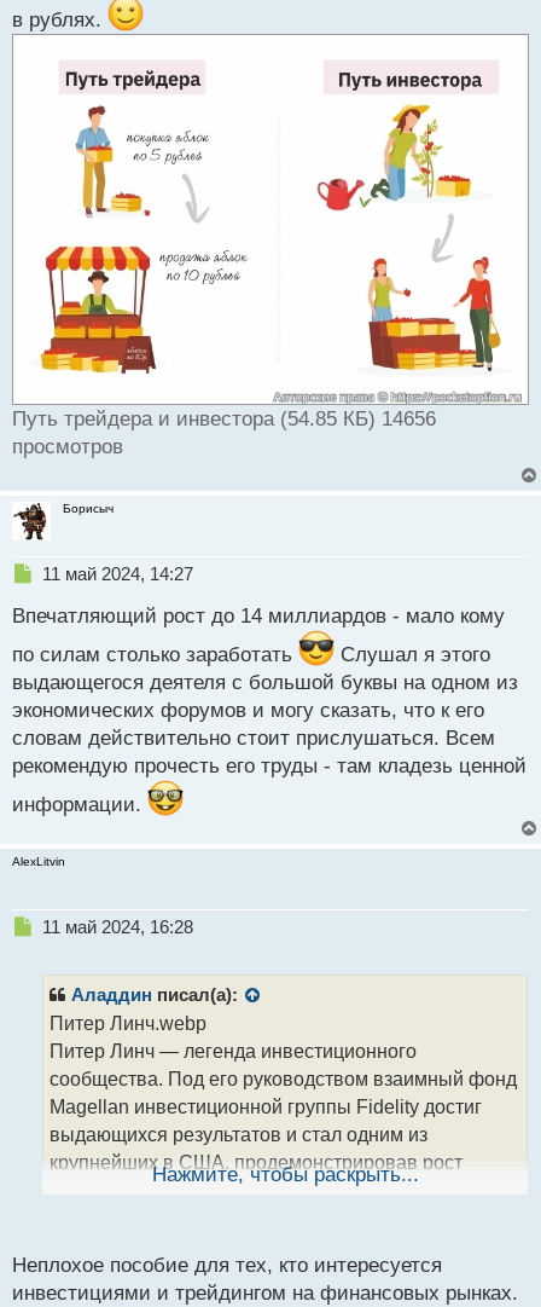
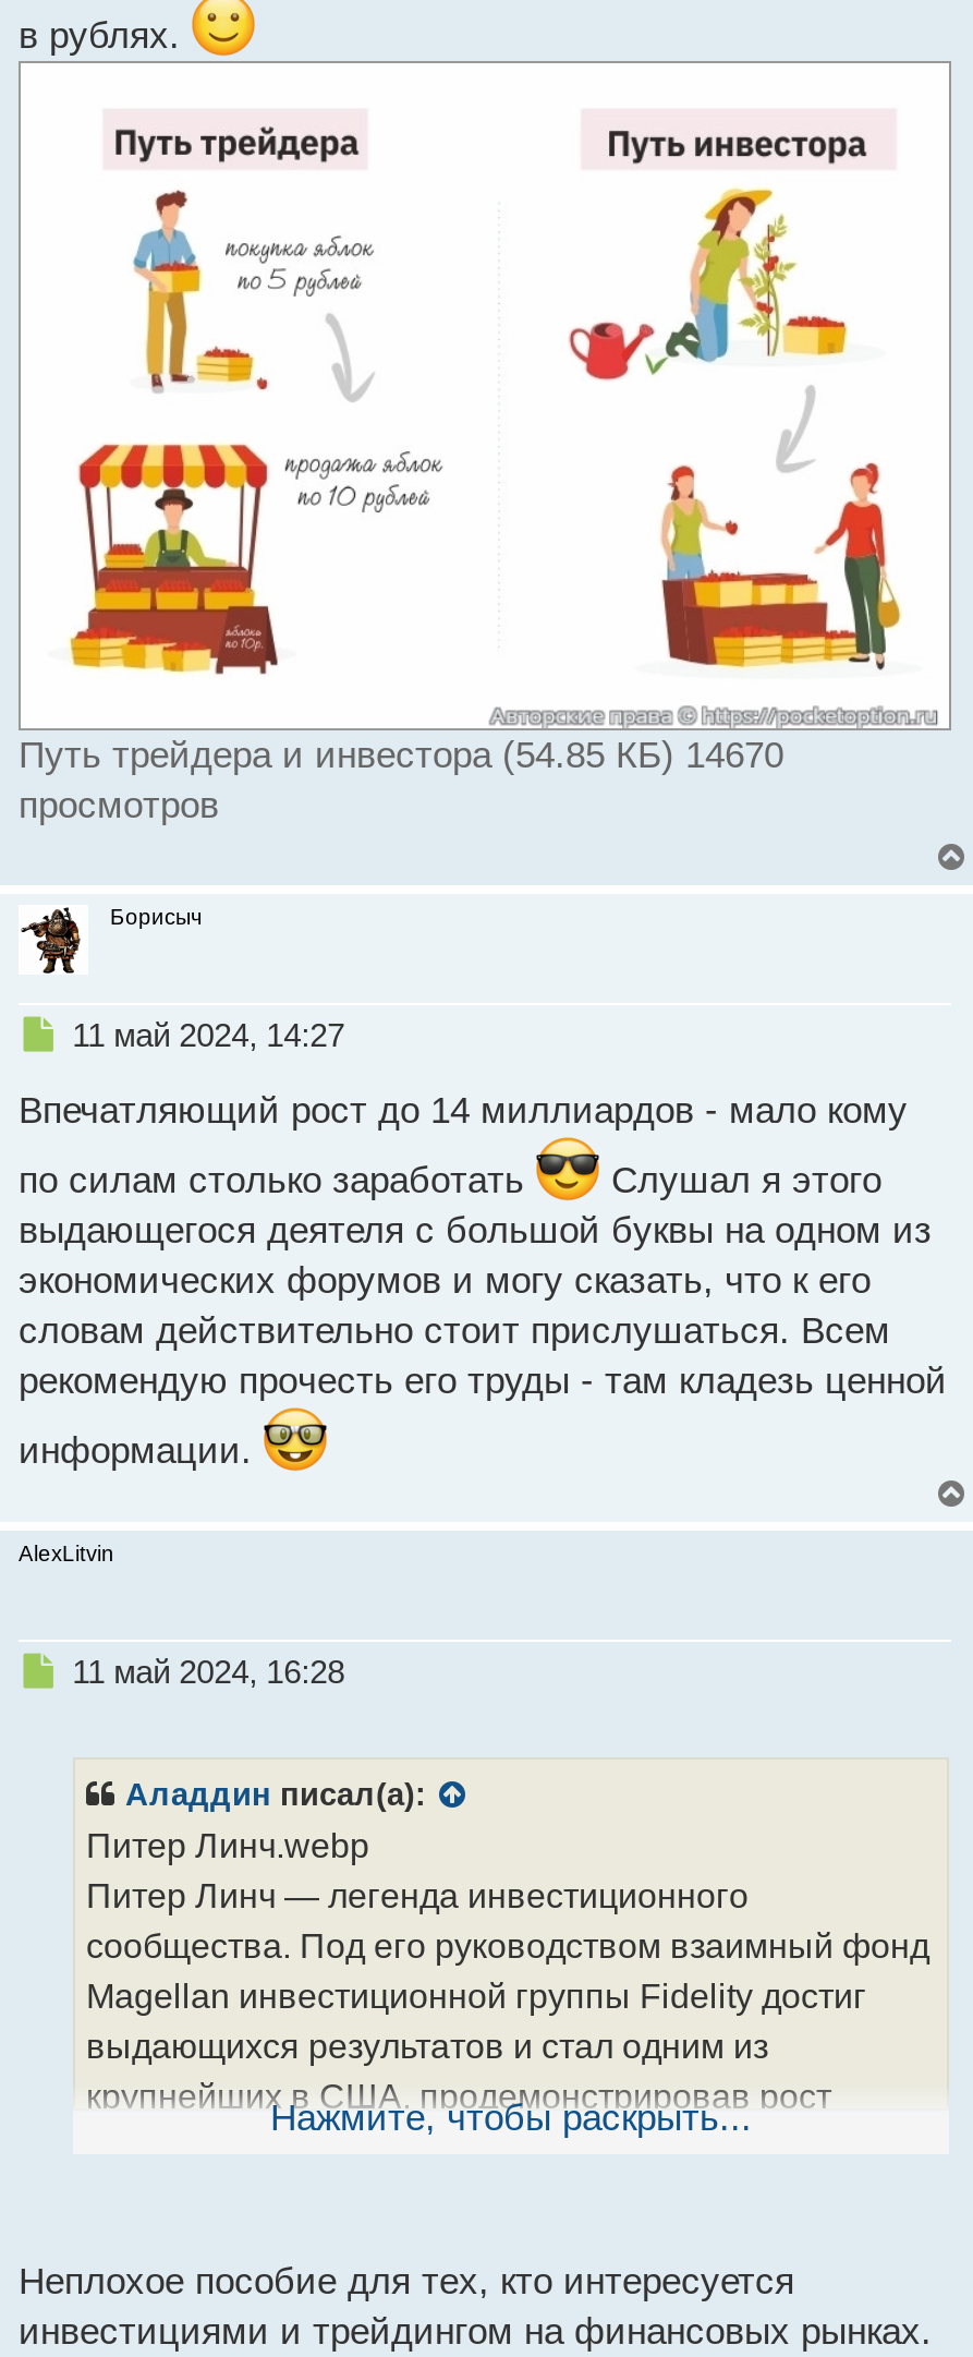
- Путь трейдера и инвестора (54.85 КБ) 14656
+ Путь трейдера и инвестора (54.85 КБ) 14670
